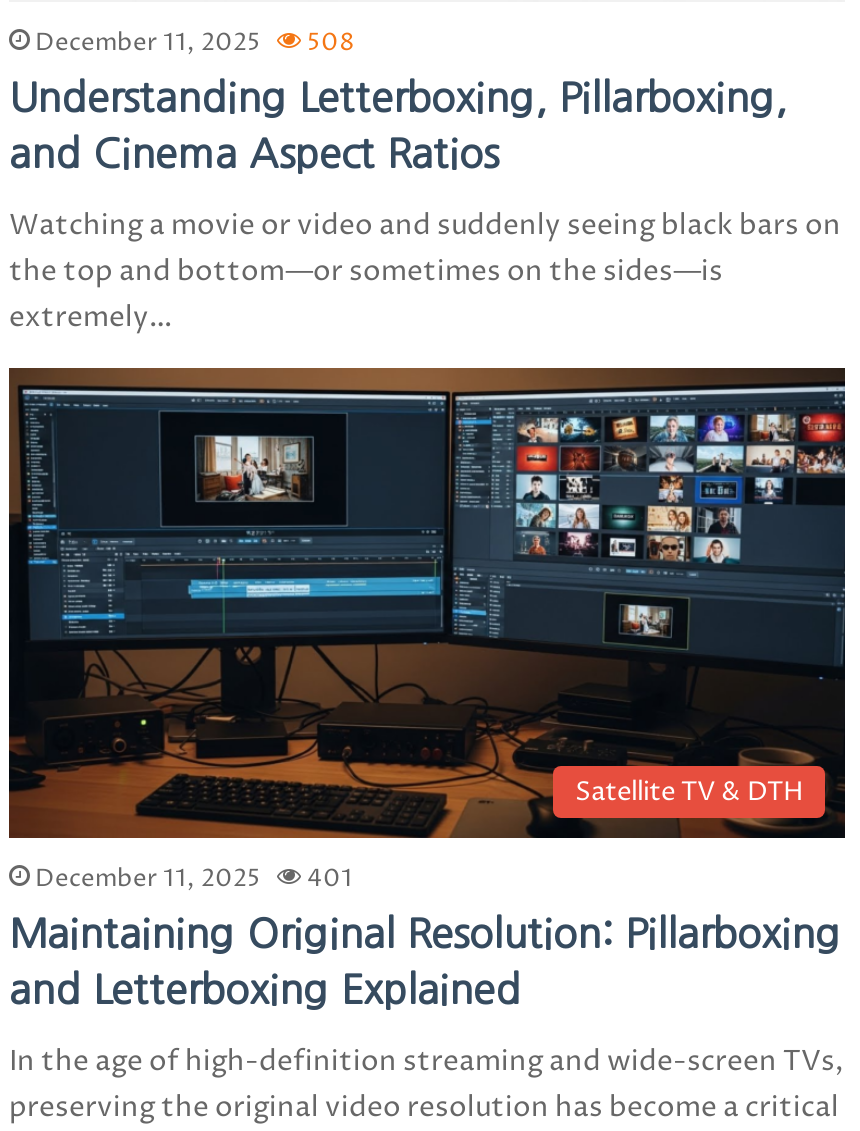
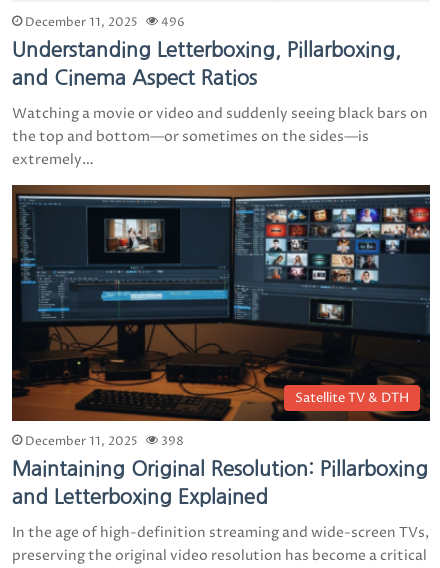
- December 11, 2025 508
+ December 11, 2025 496

- December 11, 2025 401
+ December 11, 2025 398
